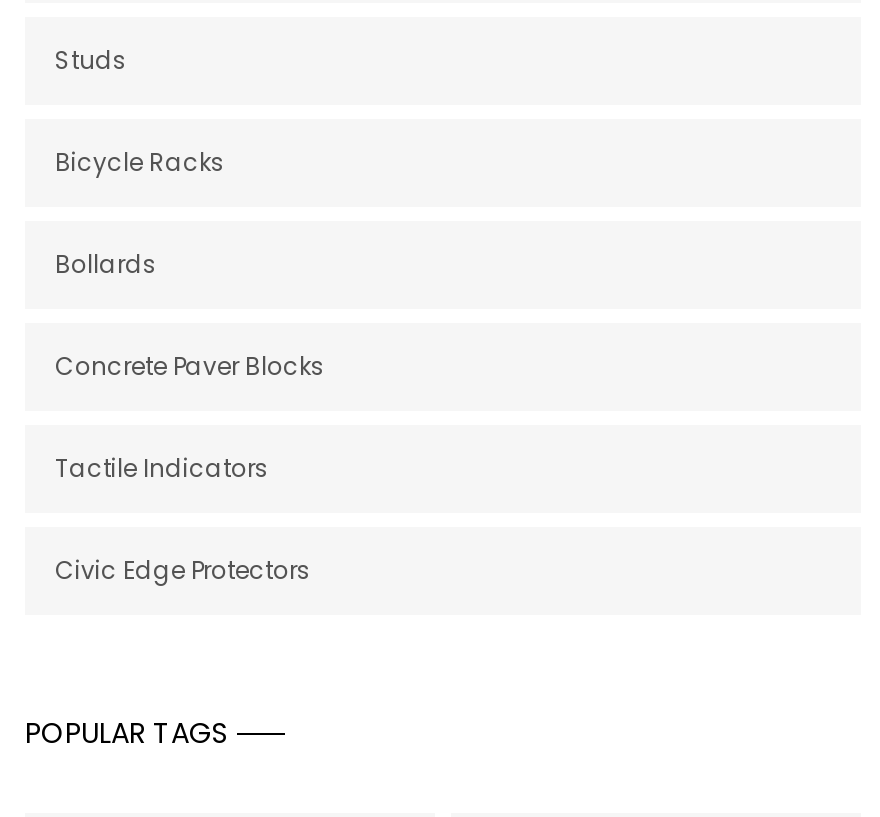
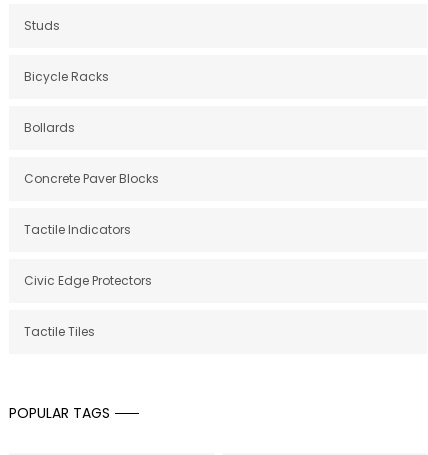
+ Tactile Tiles
